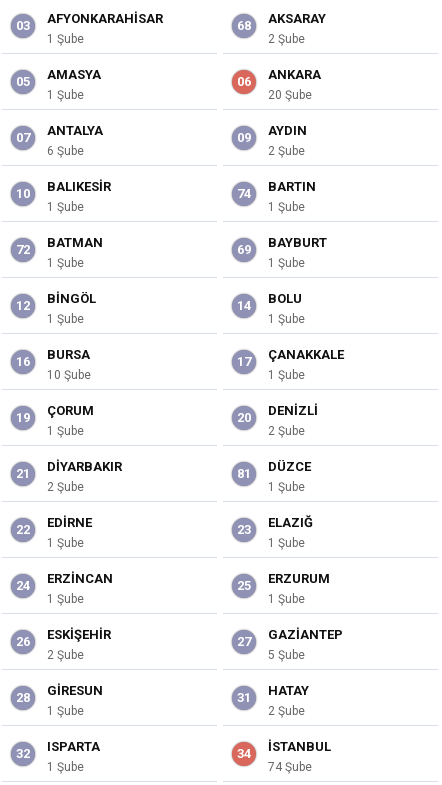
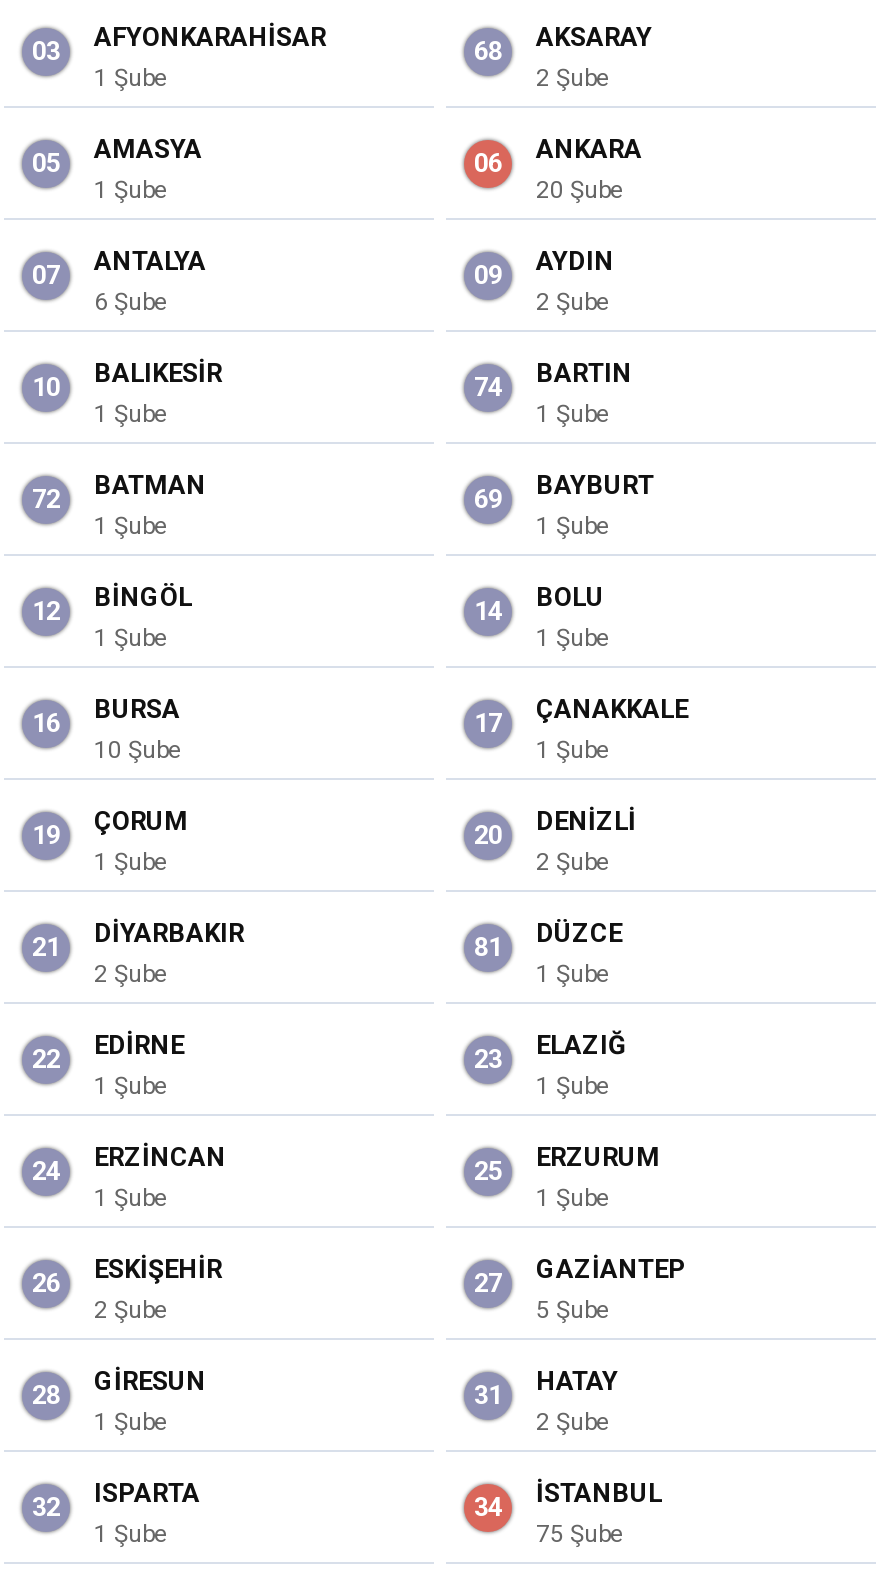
- 74 Şube
+ 75 Şube
